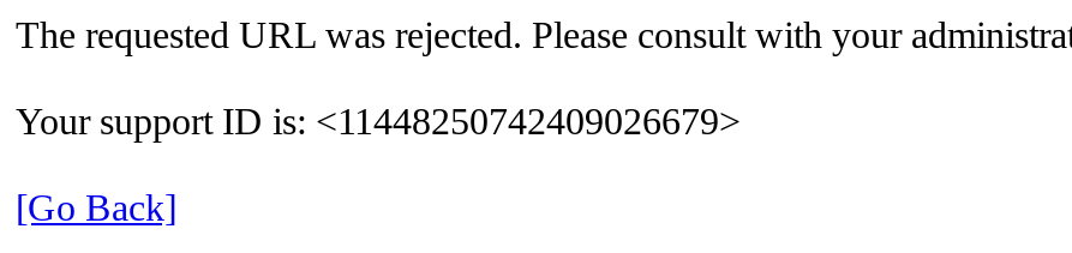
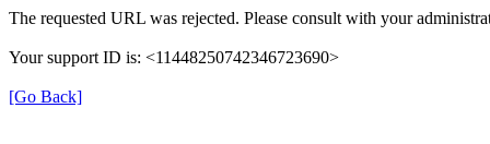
- Your support ID is: <11448250742409026679>
+ Your support ID is: <11448250742346723690>
